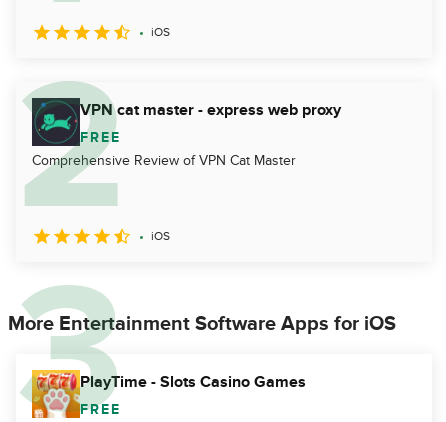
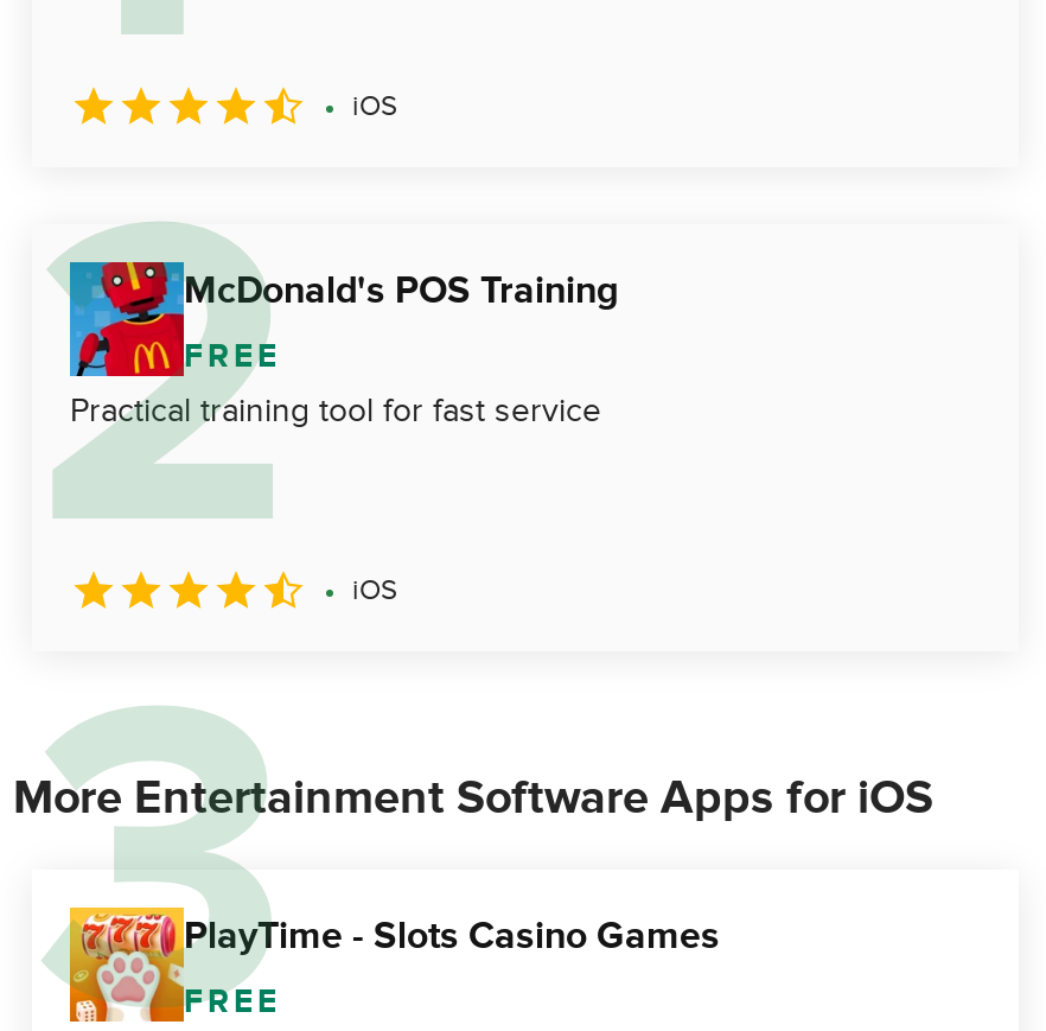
- [image]
- VPN cat master - express web proxy
+ [image]
+ McDonald's POS Training

- Comprehensive Review of VPN Cat Master
+ Practical training tool for fast service
